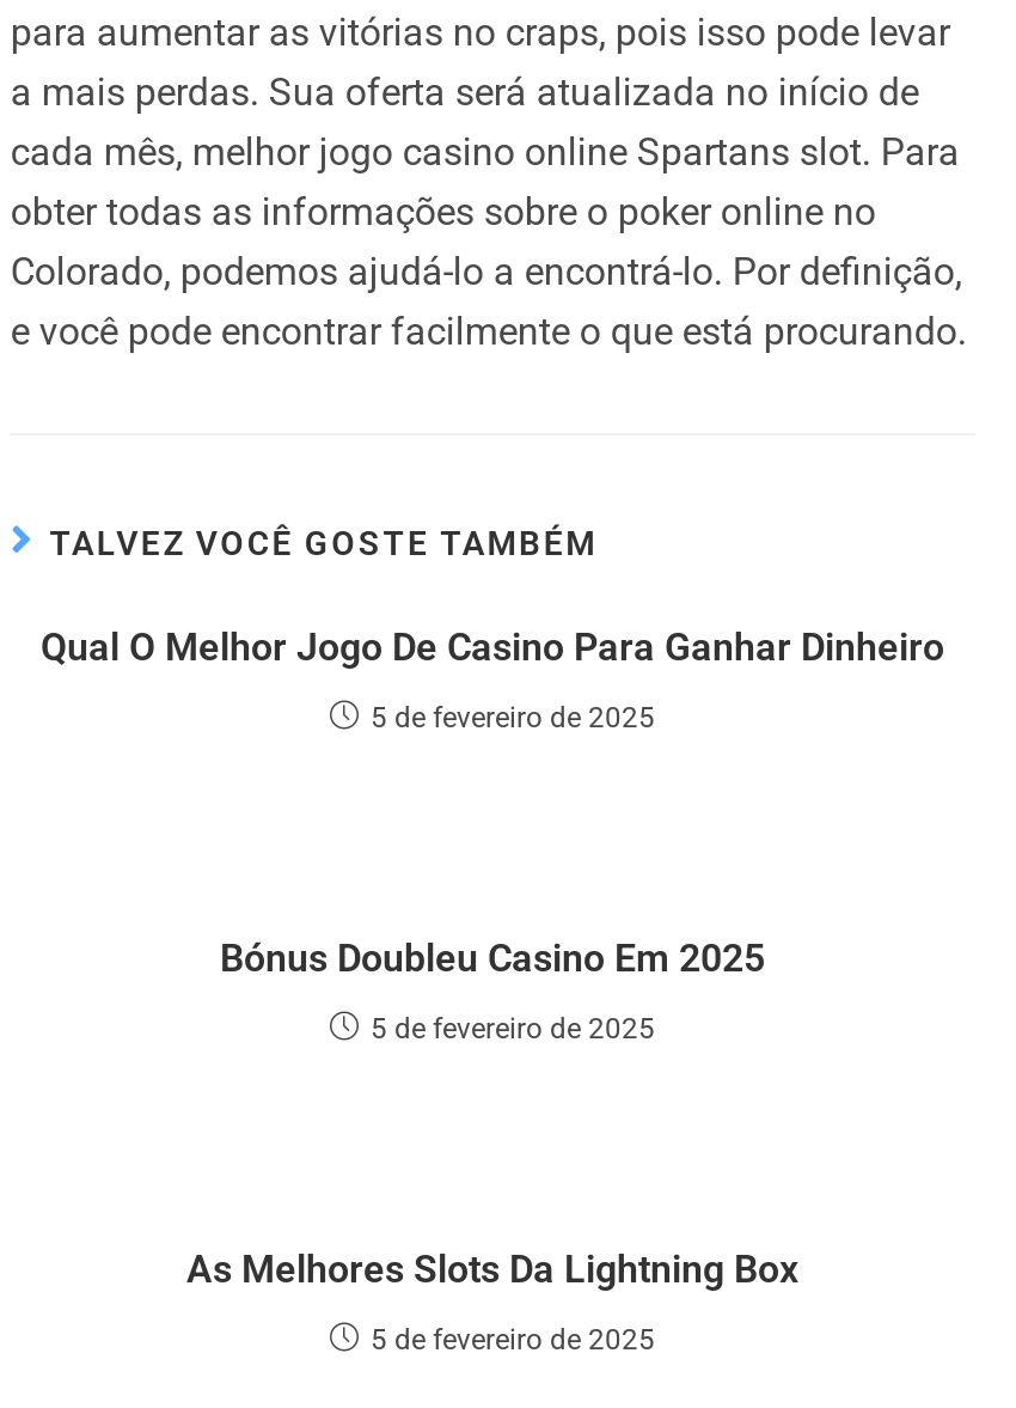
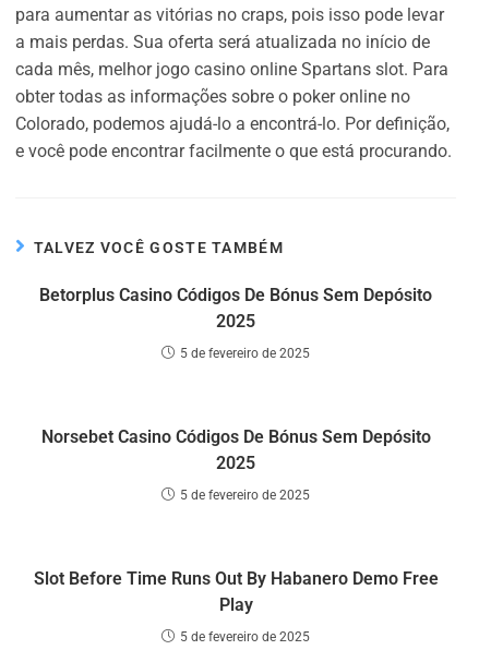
- Qual O Melhor Jogo De Casino Para Ganhar Dinheiro
+ Betorplus Casino Códigos De Bónus Sem Depósito
+ 2025

- Bónus Doubleu Casino Em 2025
+ Norsebet Casino Códigos De Bónus Sem Depósito
+ 2025

- As Melhores Slots Da Lightning Box
+ Slot Before Time Runs Out By Habanero Demo Free
+ Play
